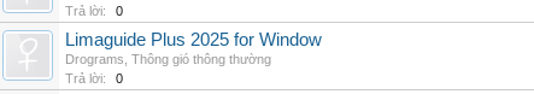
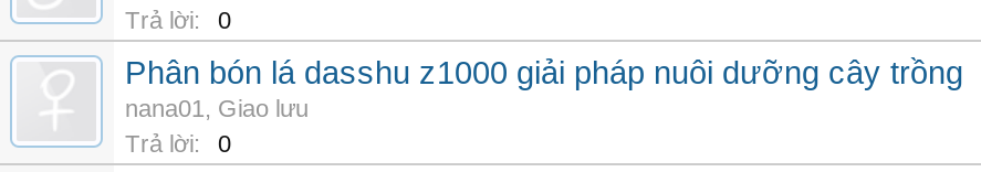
- Limaguide Plus 2025 for Window
- Drograms, Thông gió thông thường
+ Phân bón lá dasshu z1000 giải pháp nuôi dưỡng cây trồng
+ nana01, Giao lưu
